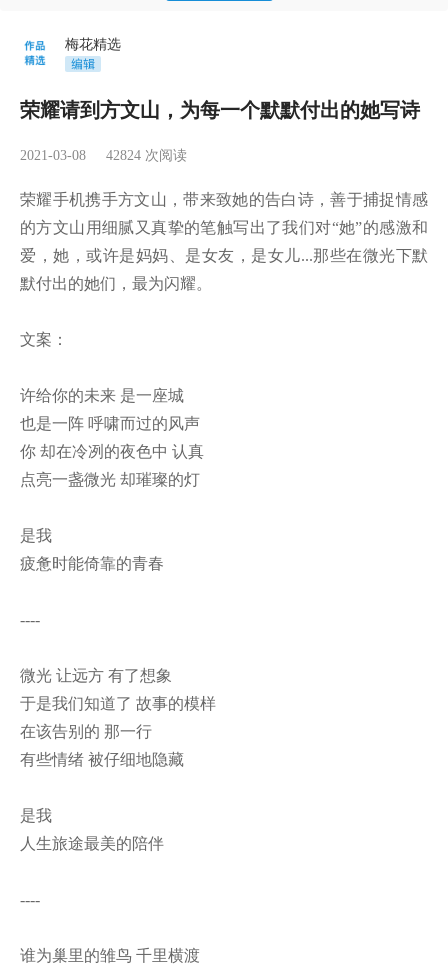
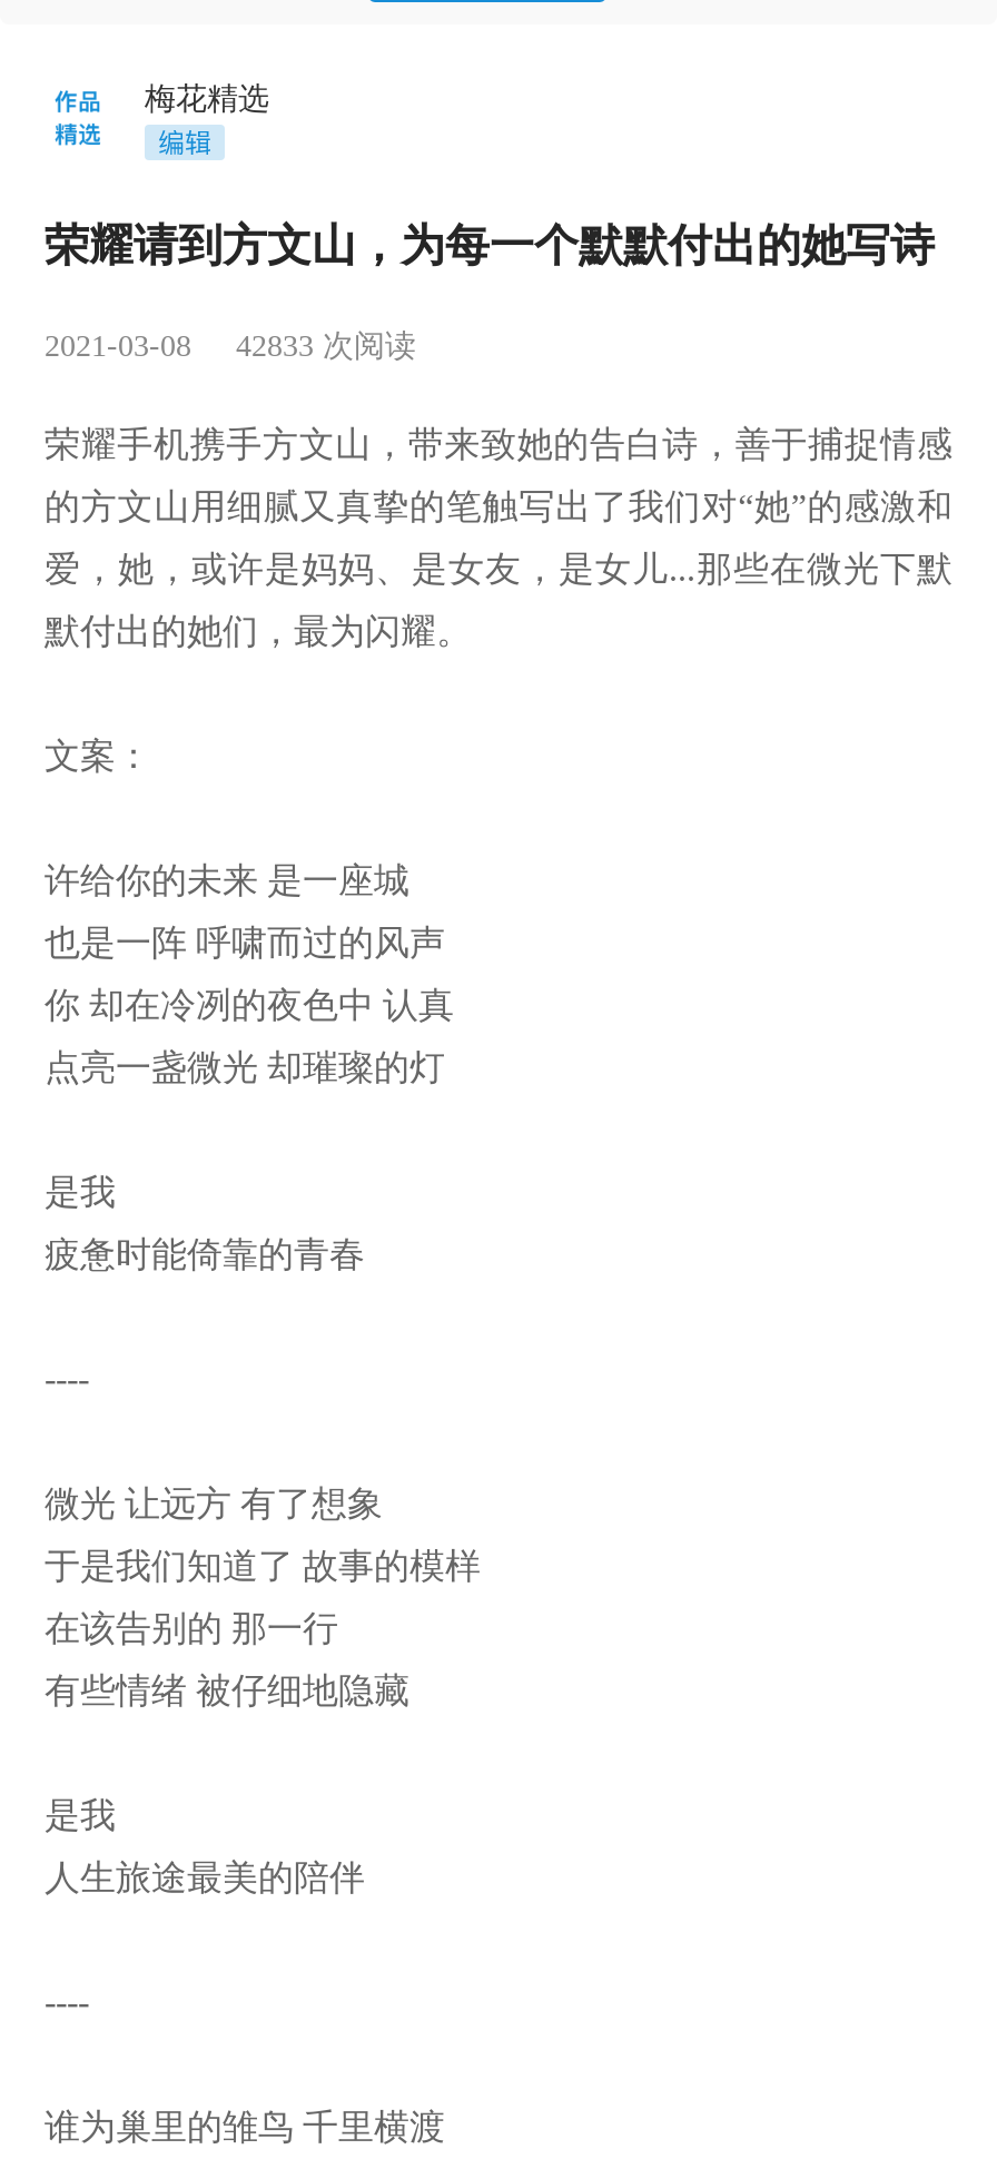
- 2021-03-08 42824次阅读
+ 2021-03-08 42833次阅读
